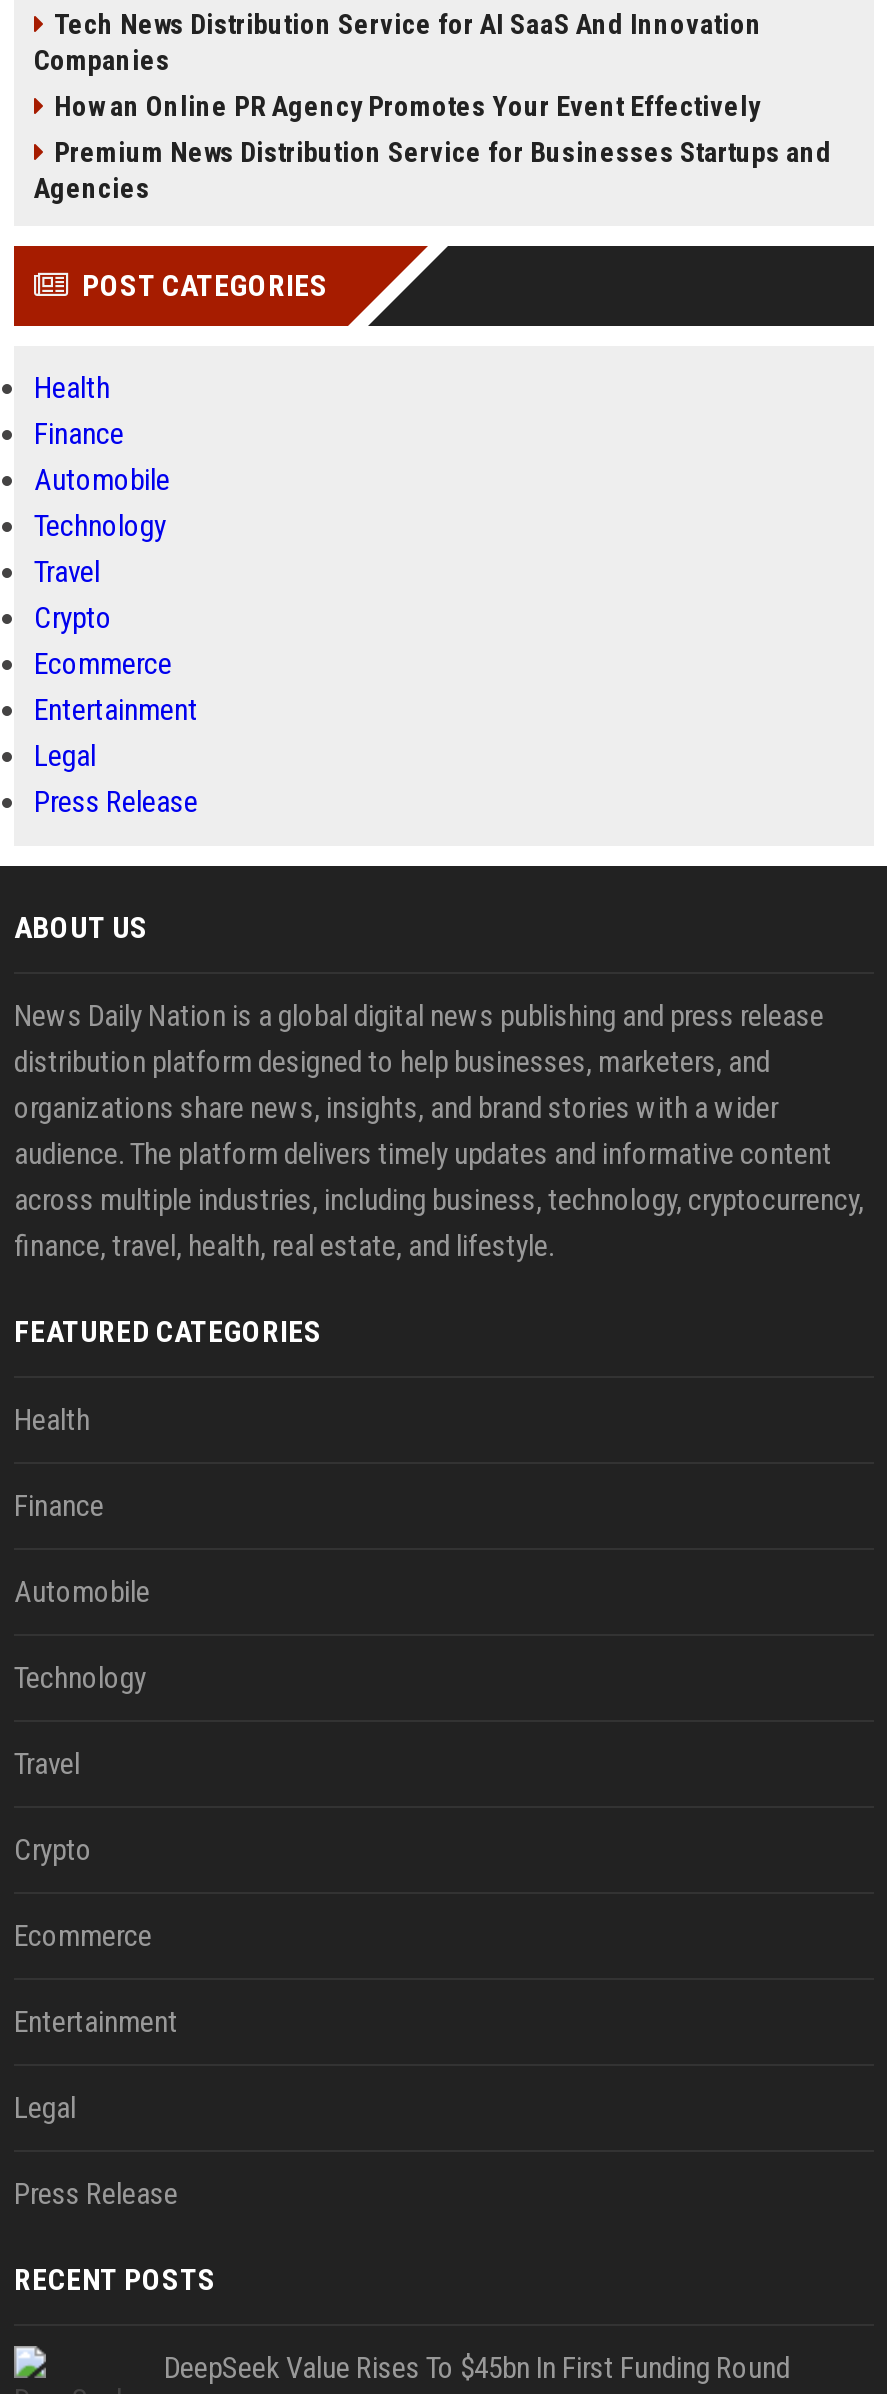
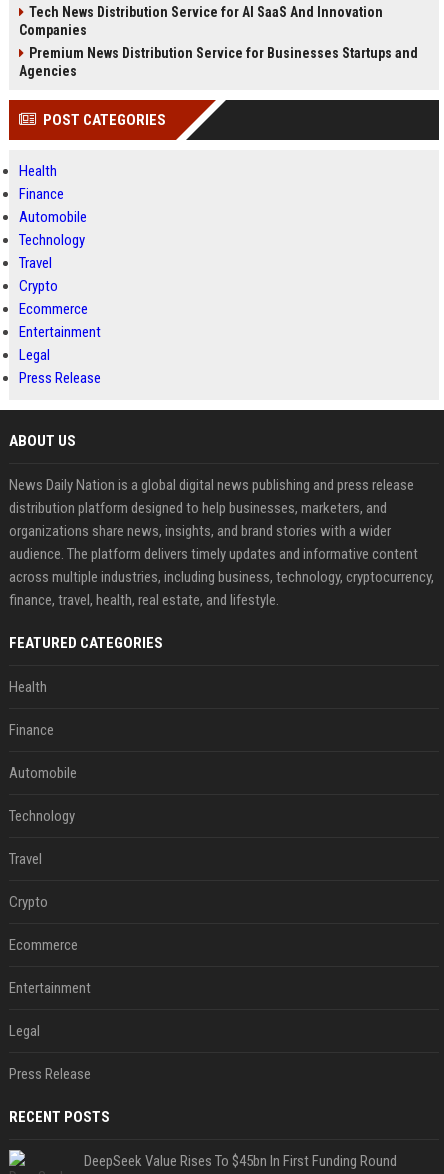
- How an Online PR Agency Promotes Your Event Effectively
